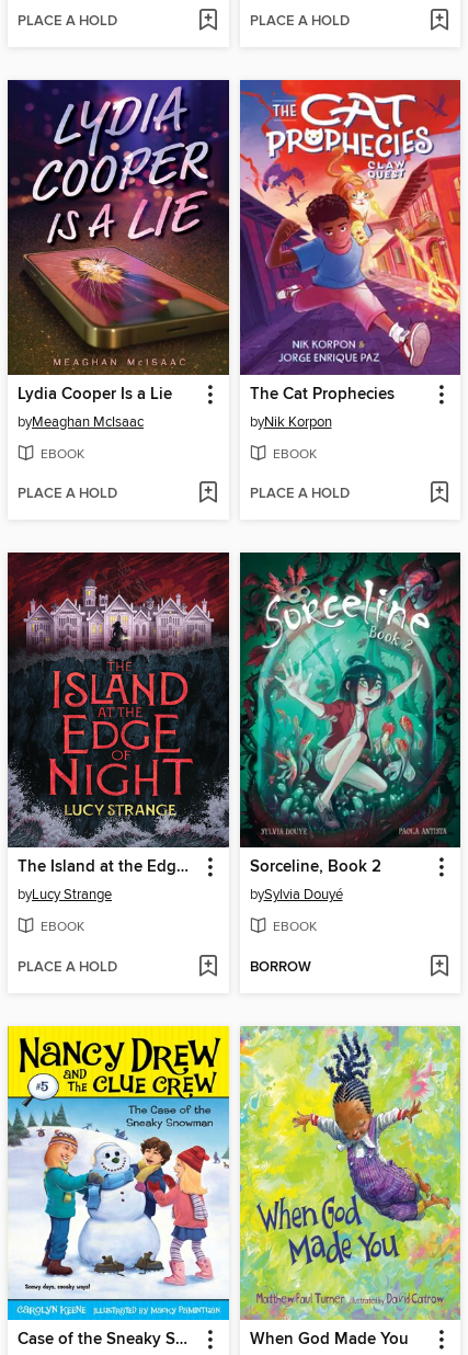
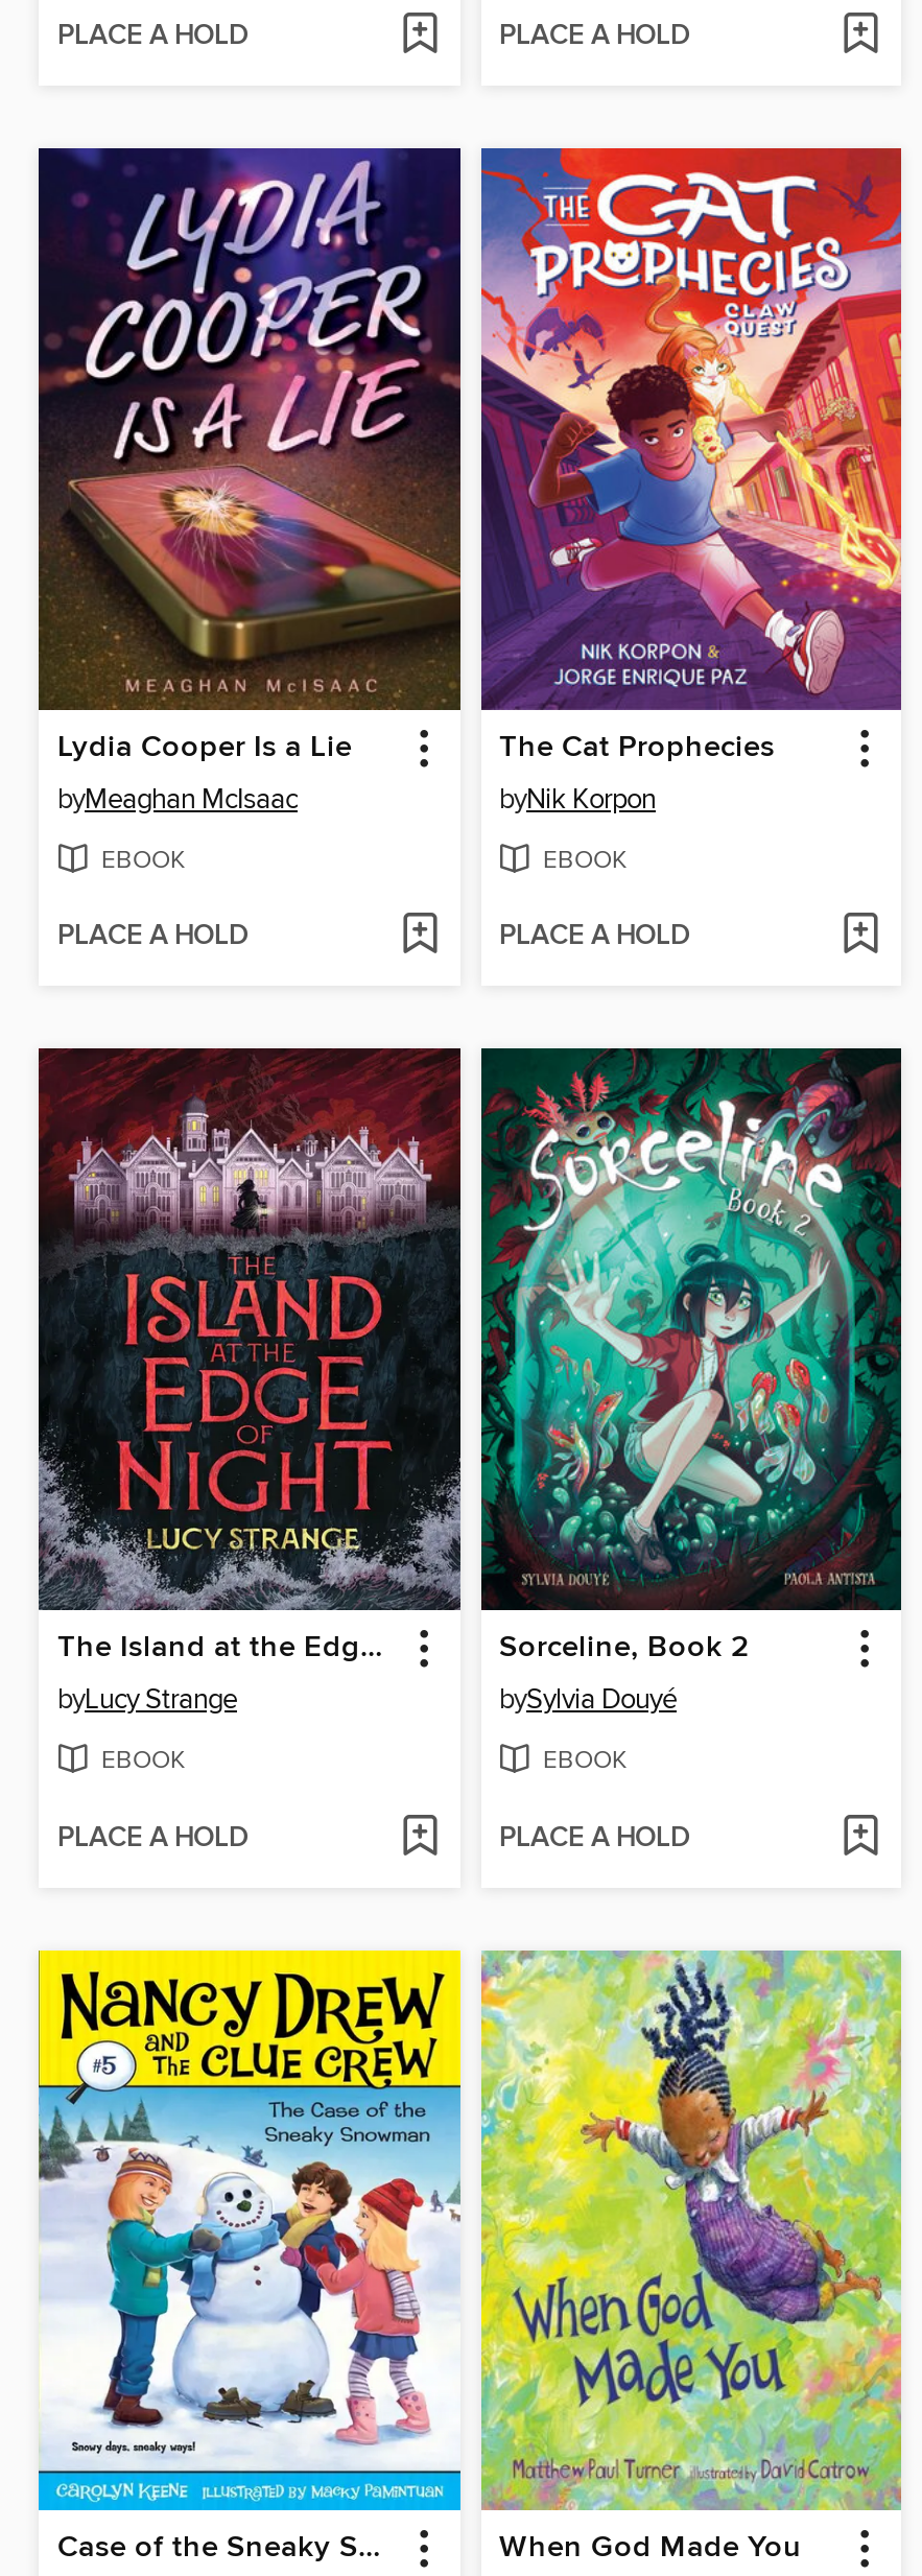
- BORROW
+ PLACE A HOLD
